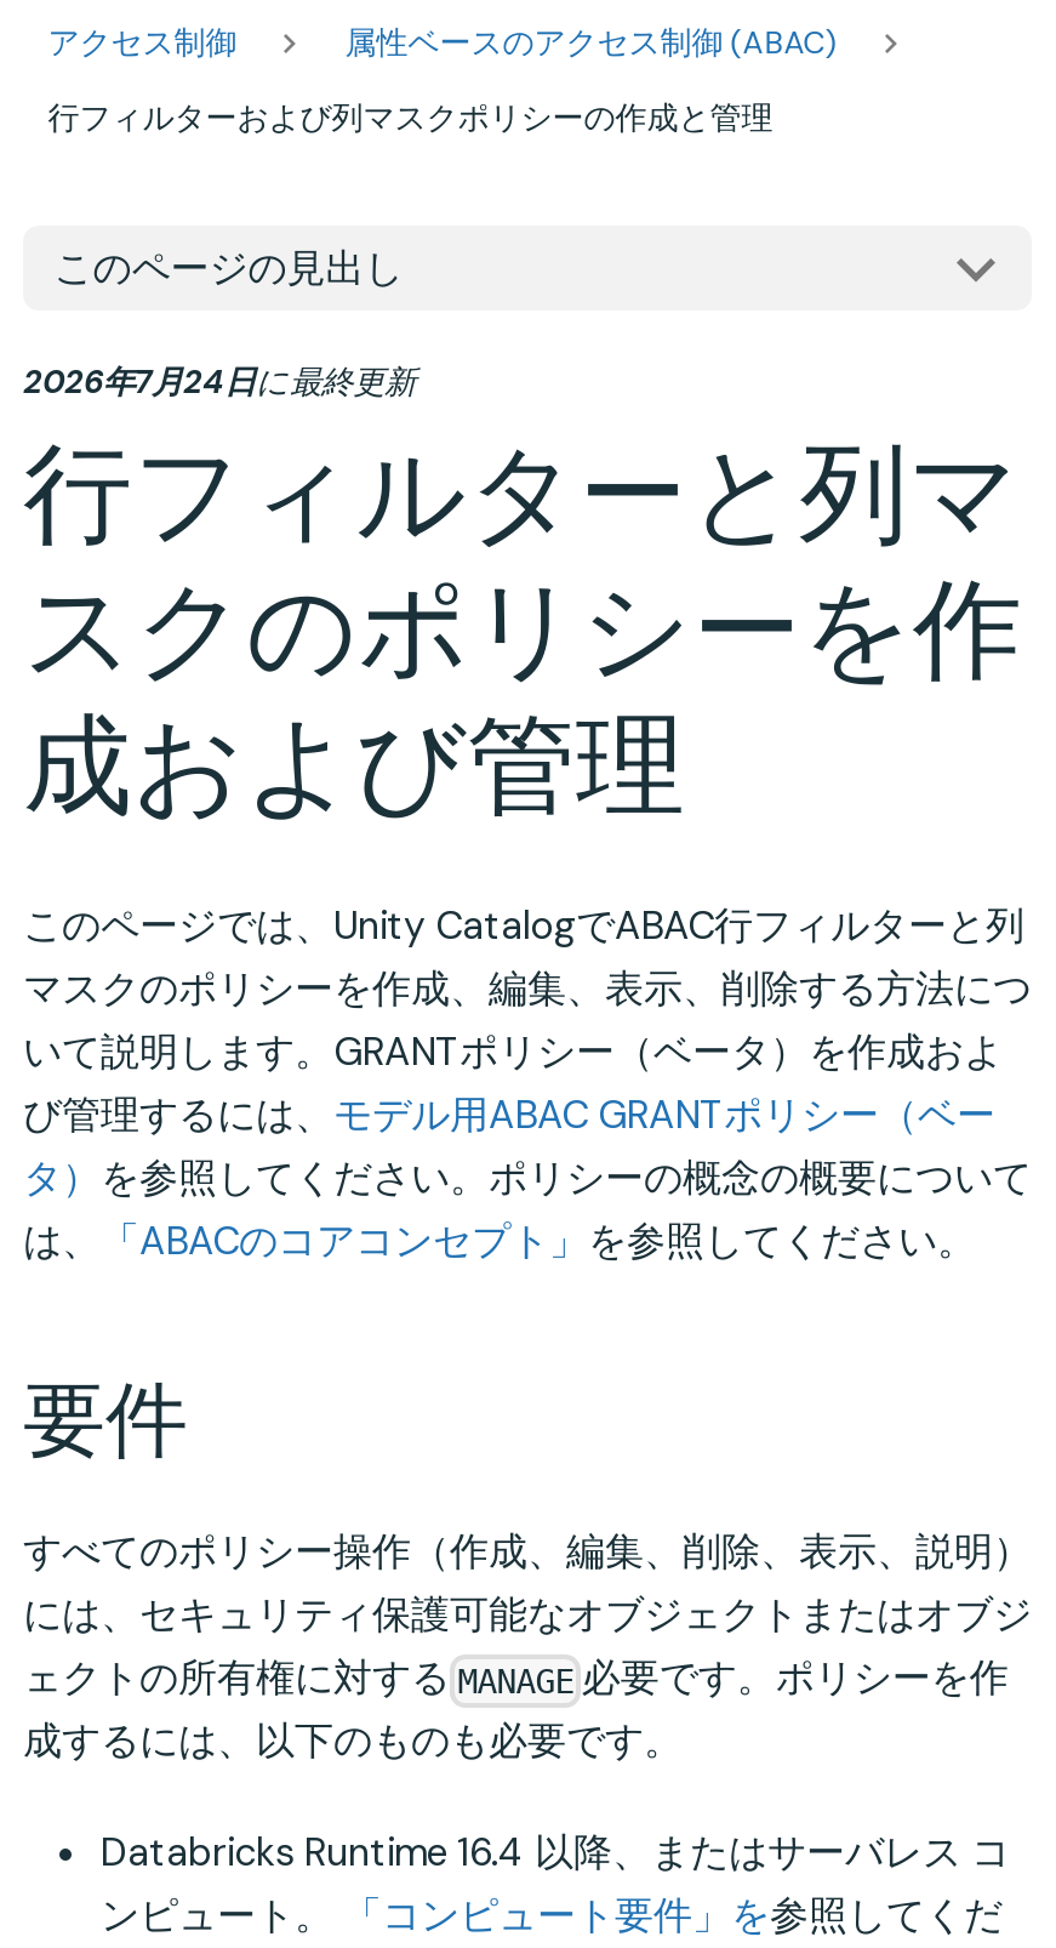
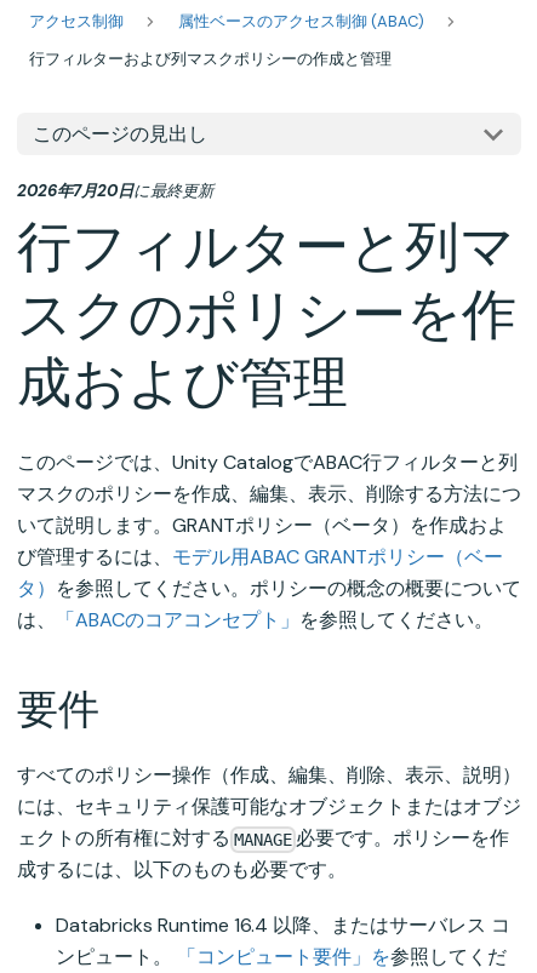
- 2026年7月24日に最終更新
+ 2026年7月20日に最終更新
